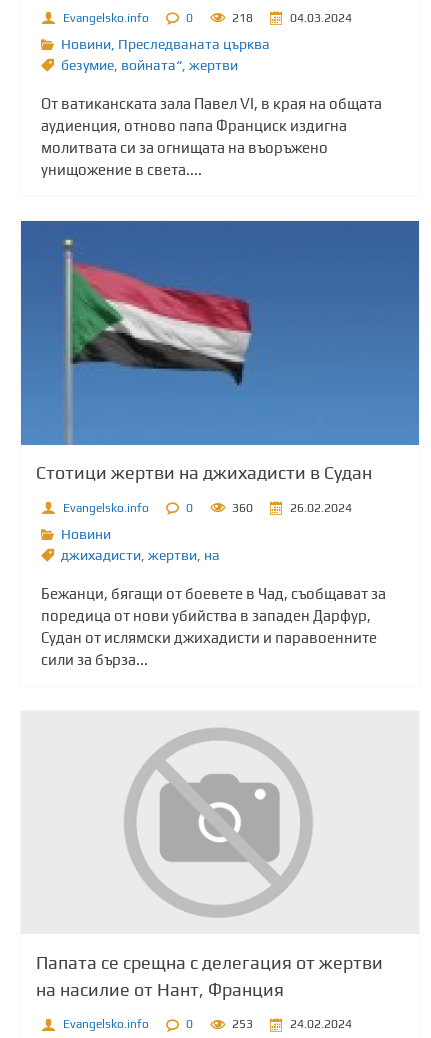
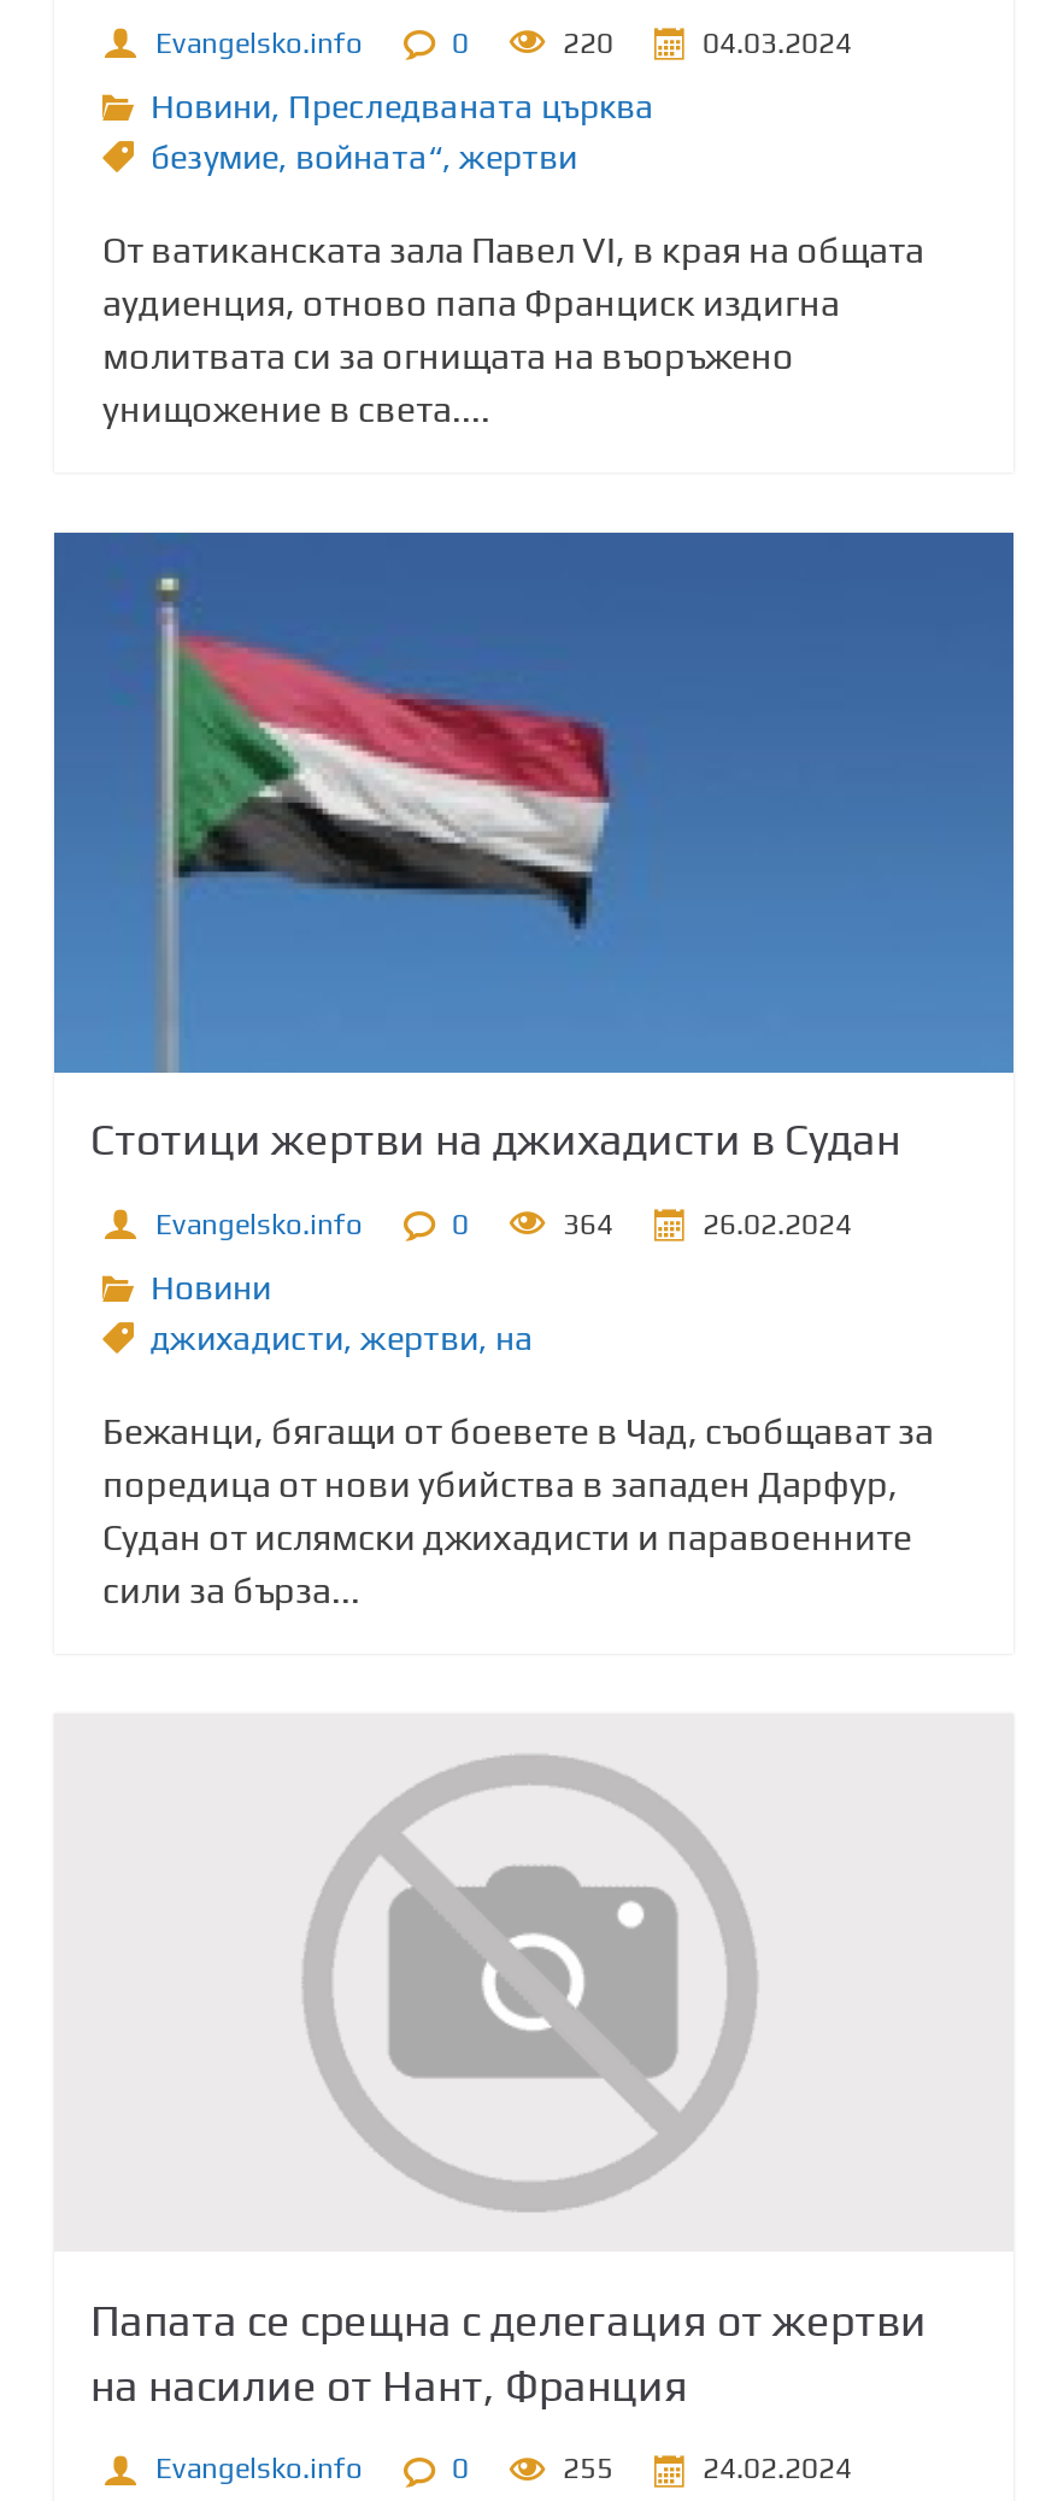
- 218
+ 220

- 360
+ 364

- 253
+ 255
